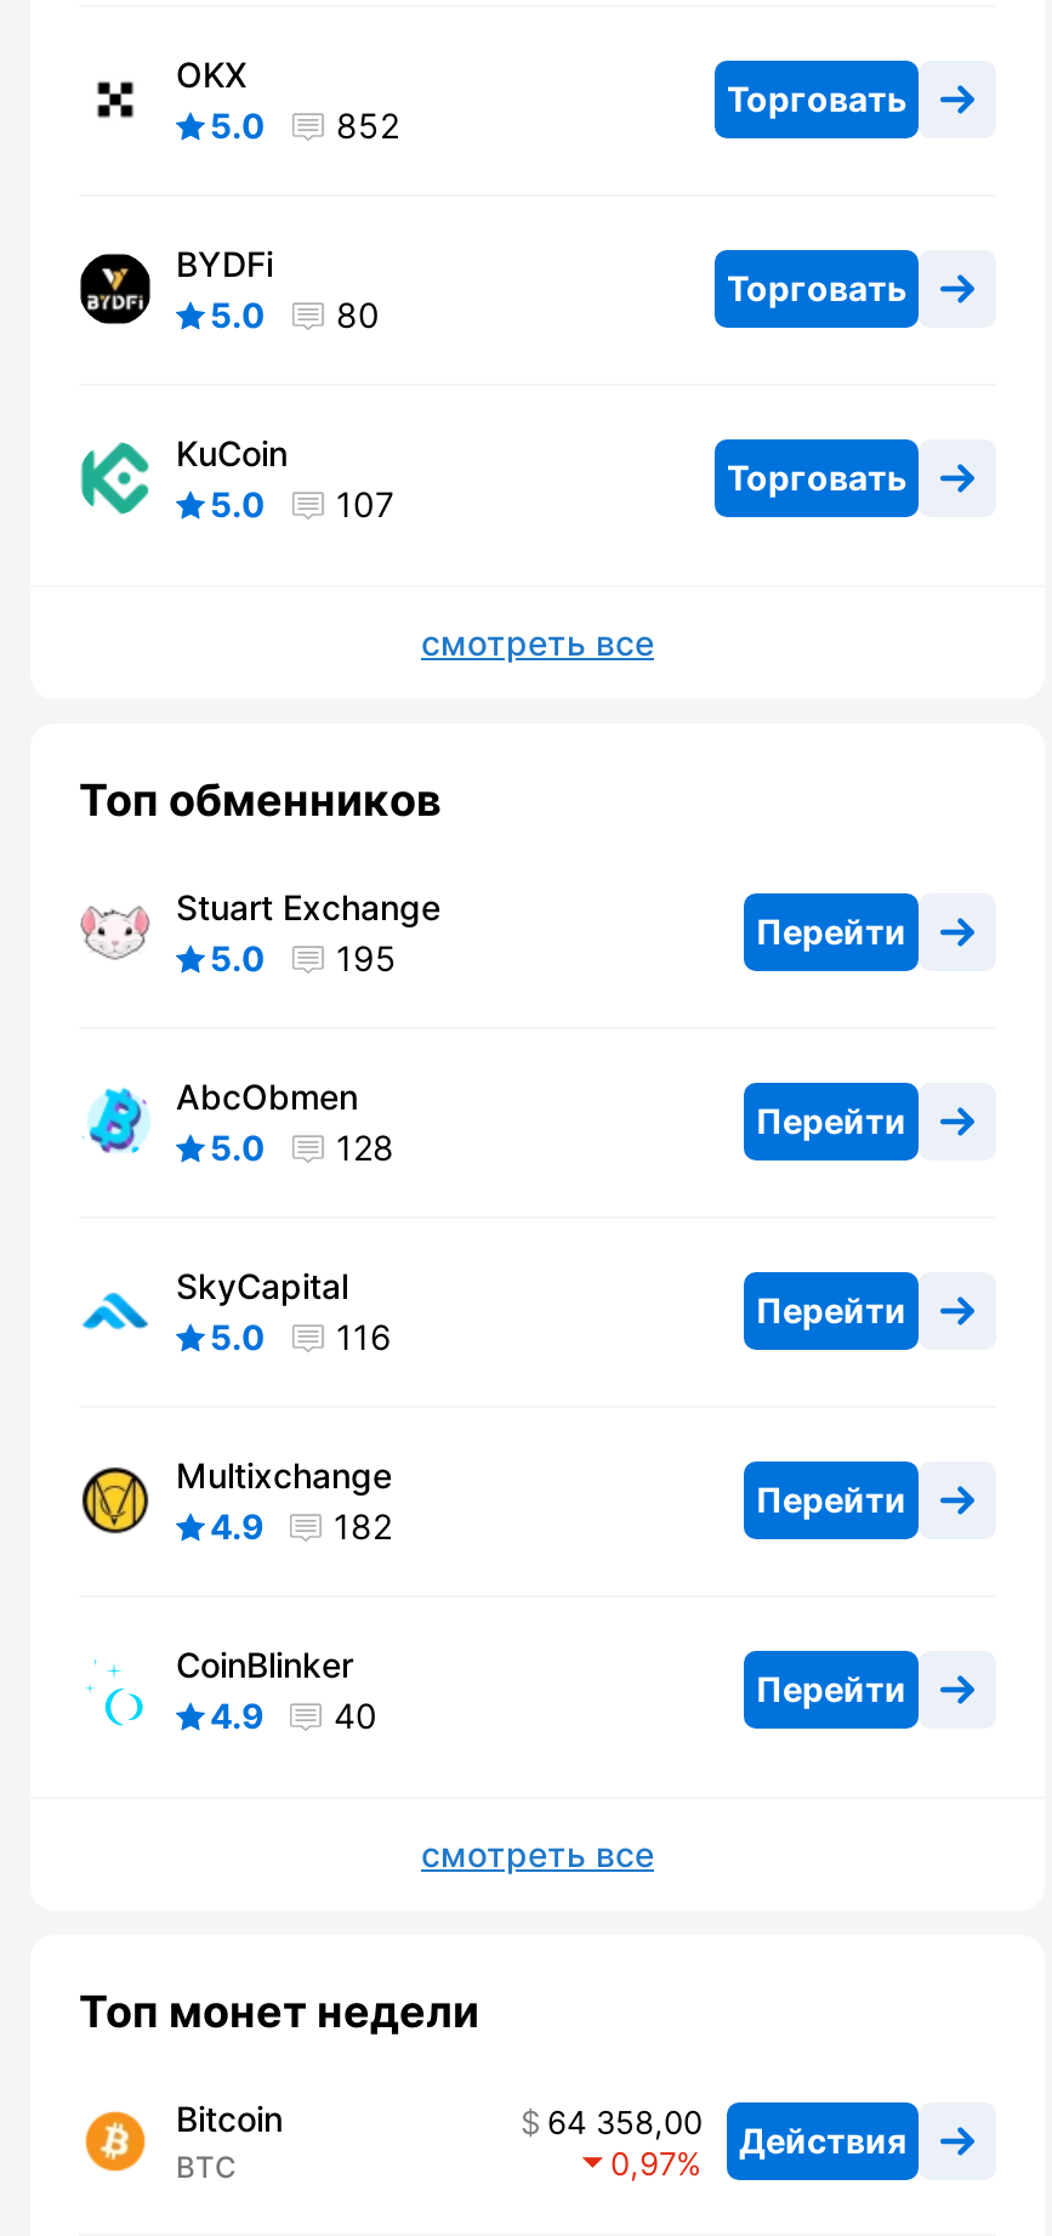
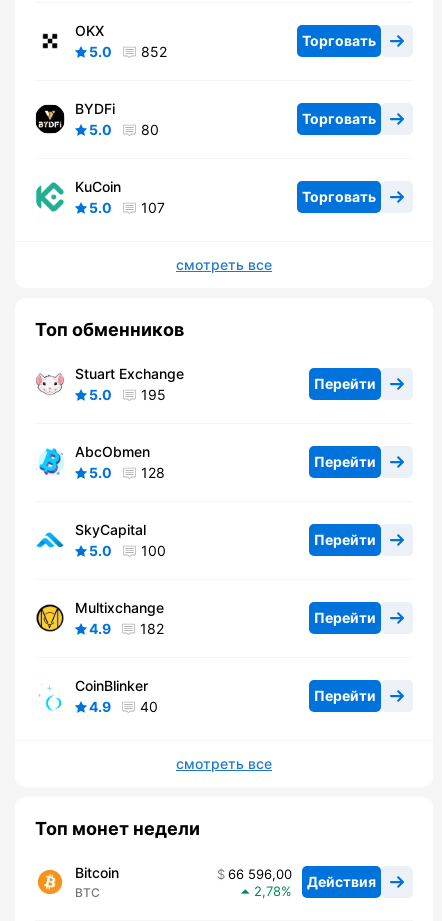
- 5.0 116
+ 5.0 100

- 64 358,00 Действия
+ 66 596,00 Действия

- 0,97
+ 2,78
